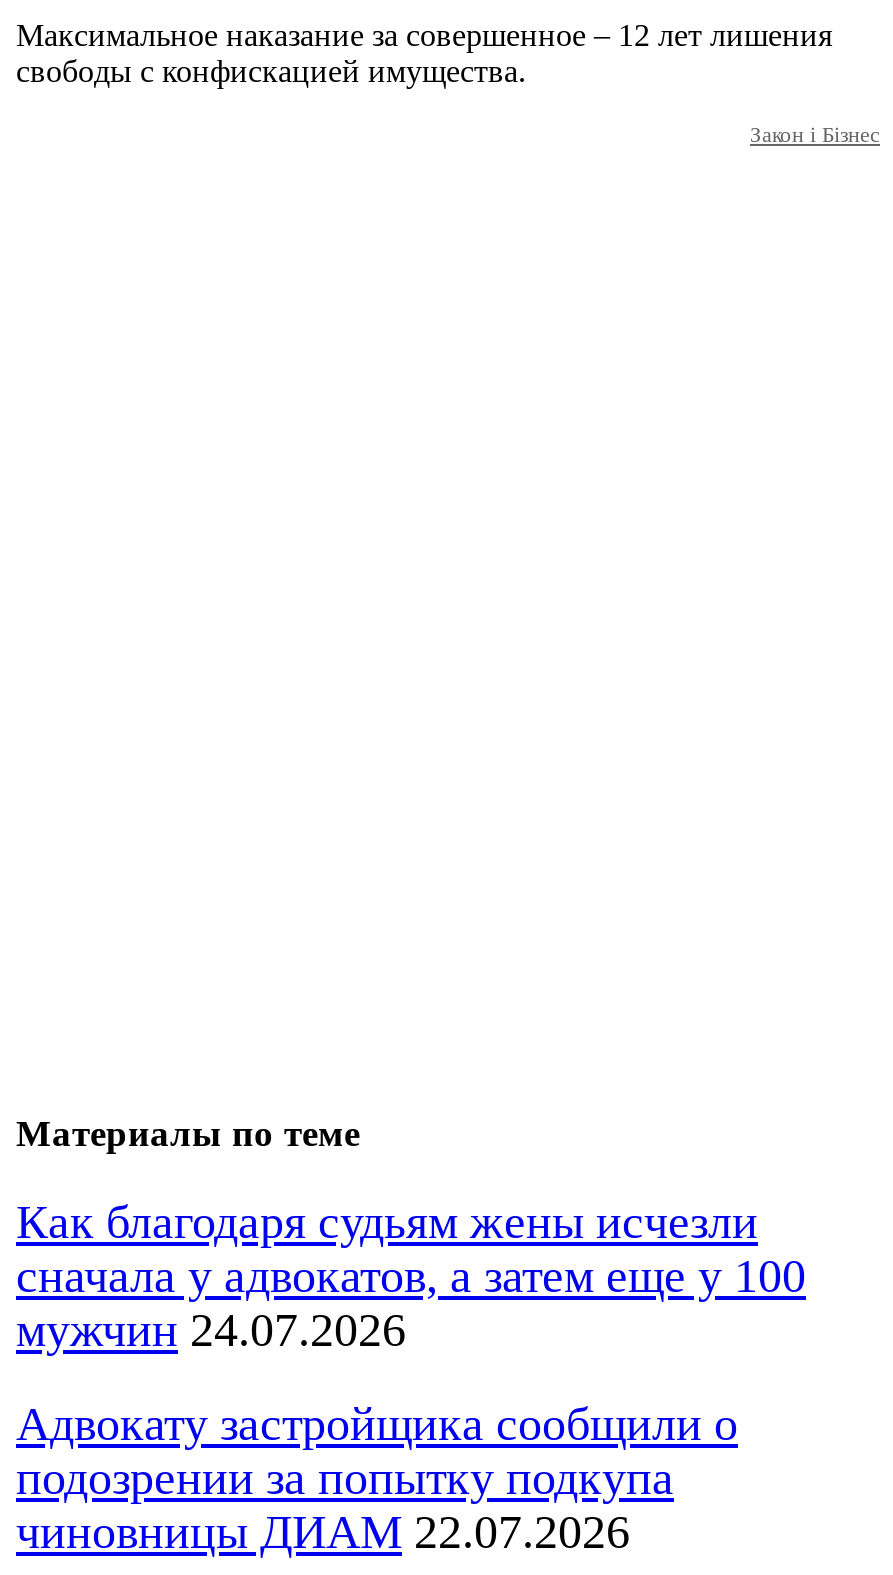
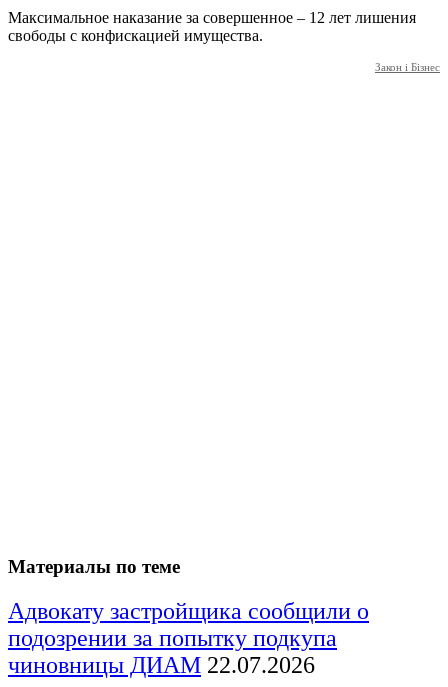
- Как благодаря судьям жены исчезли
- сначала у адвокатов, а затем еще у 100
- мужчин 24.07.2026
